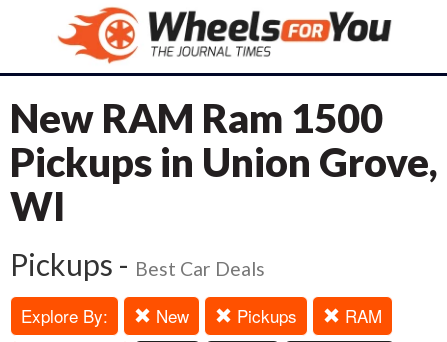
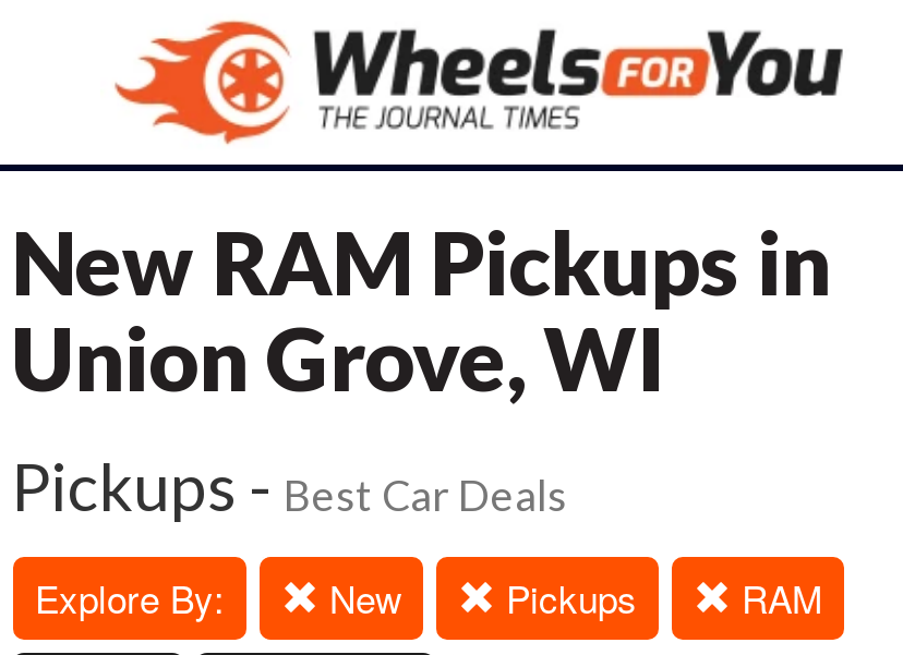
- New RAM Ram 1500
- Pickups in Union Grove,
- WI
+ New RAM Pickups in
+ Union Grove, WI
